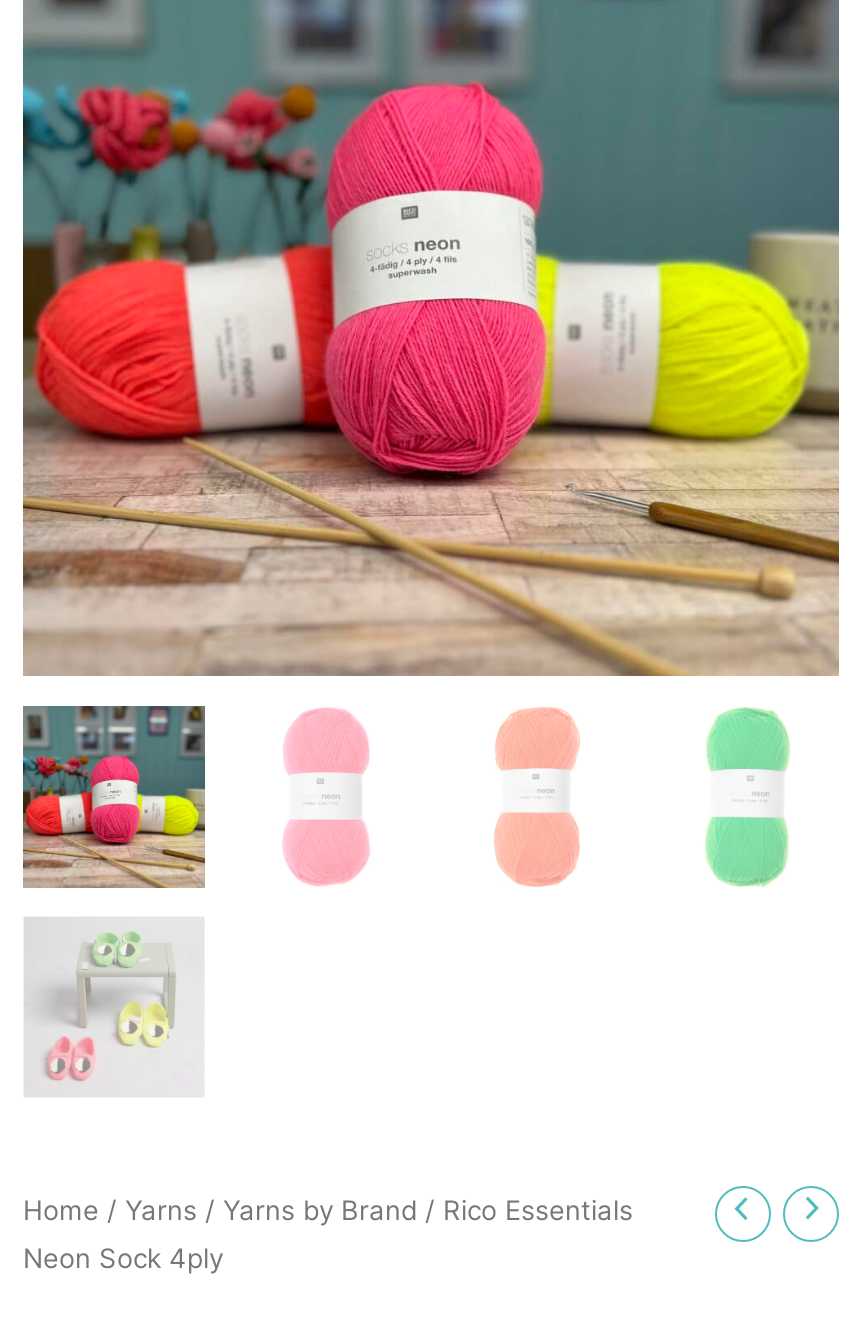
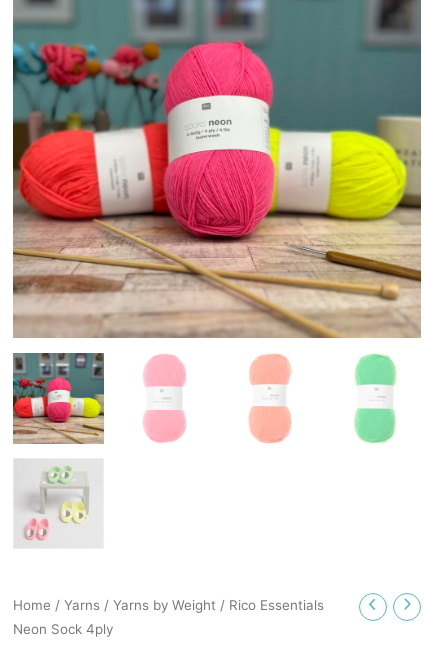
- Home / Yarns / Yarns by Brand / Rico Essentials
+ Home / Yarns / Yarns by Weight / Rico Essentials
